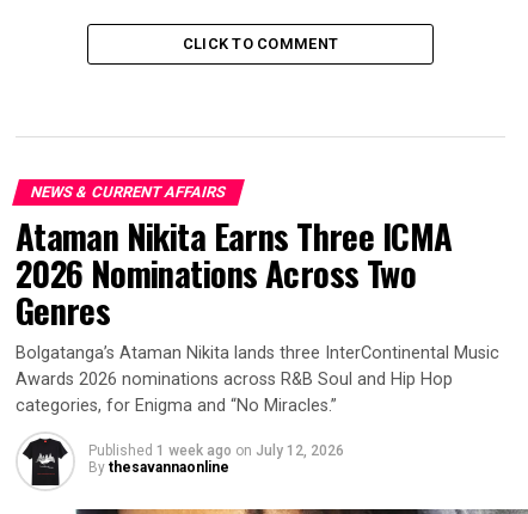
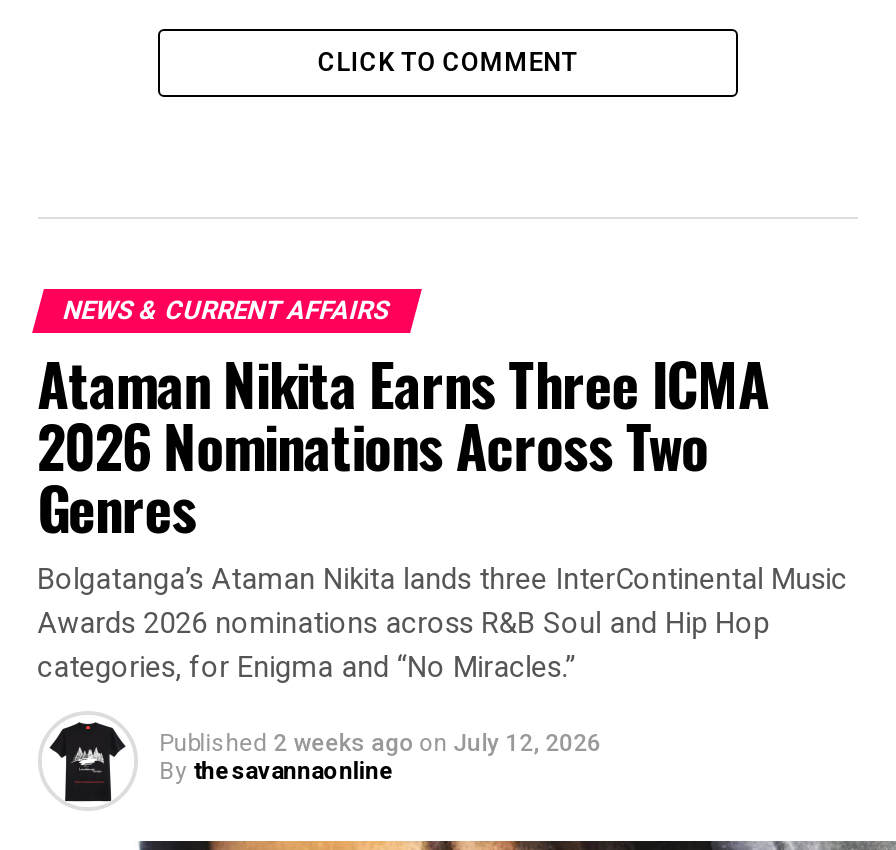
- Published 1 week ago on July 12, 2026
+ Published 2 weeks ago on July 12, 2026
